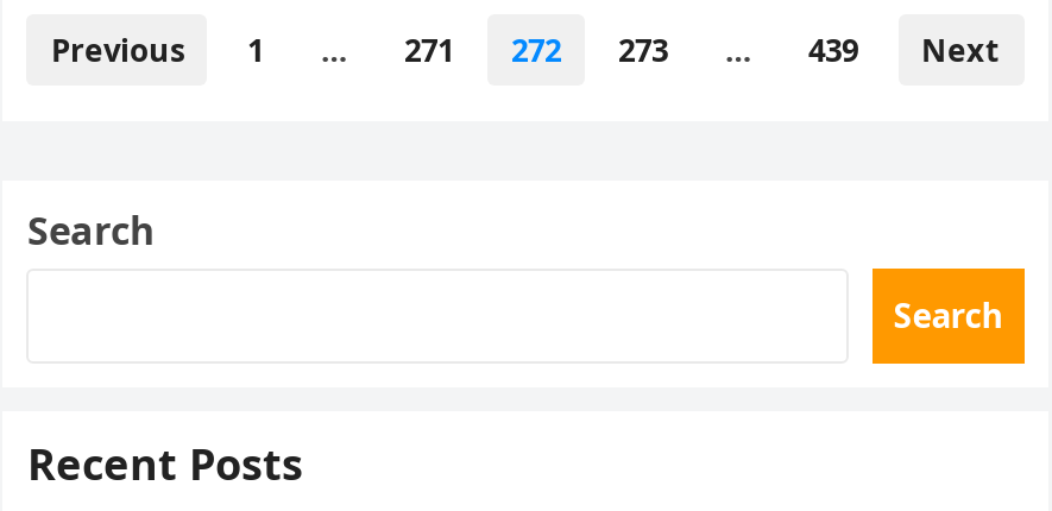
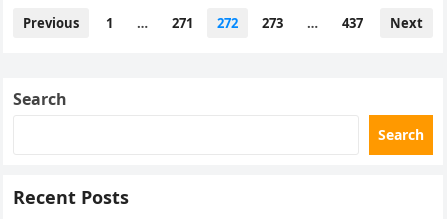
- 439
+ 437
